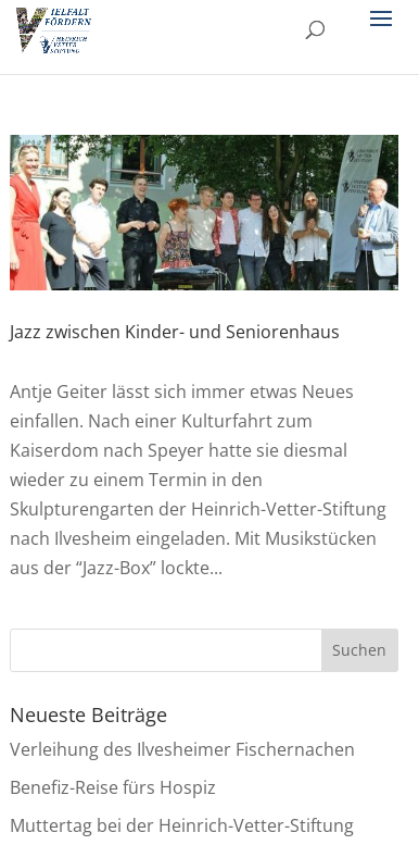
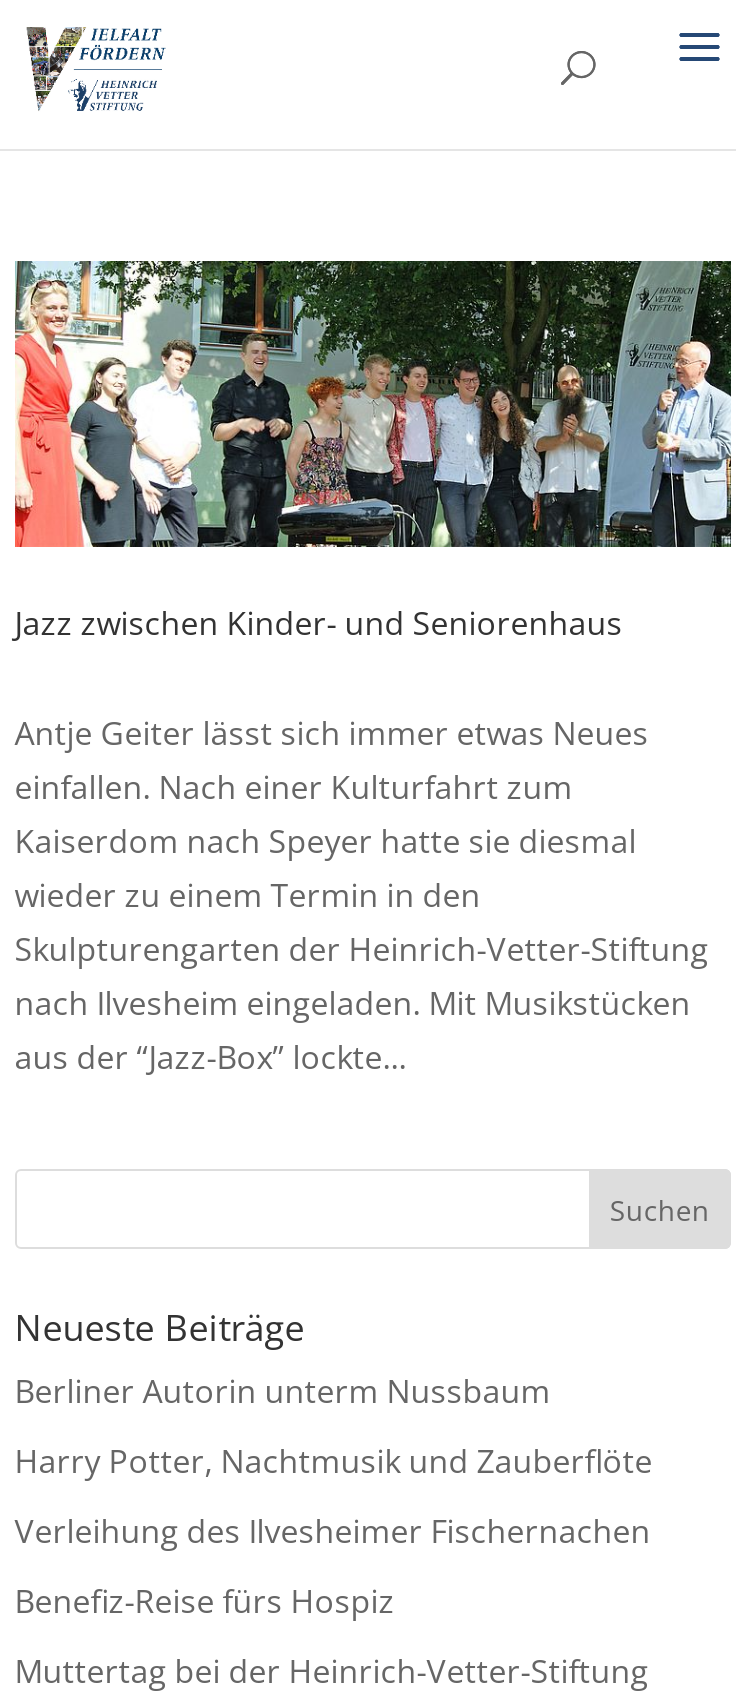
+ Berliner Autorin unterm Nussbaum
+ Harry Potter, Nachtmusik und Zauberflöte
